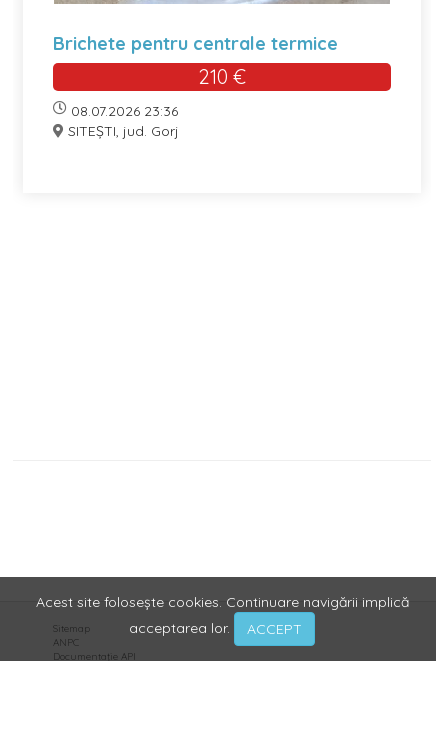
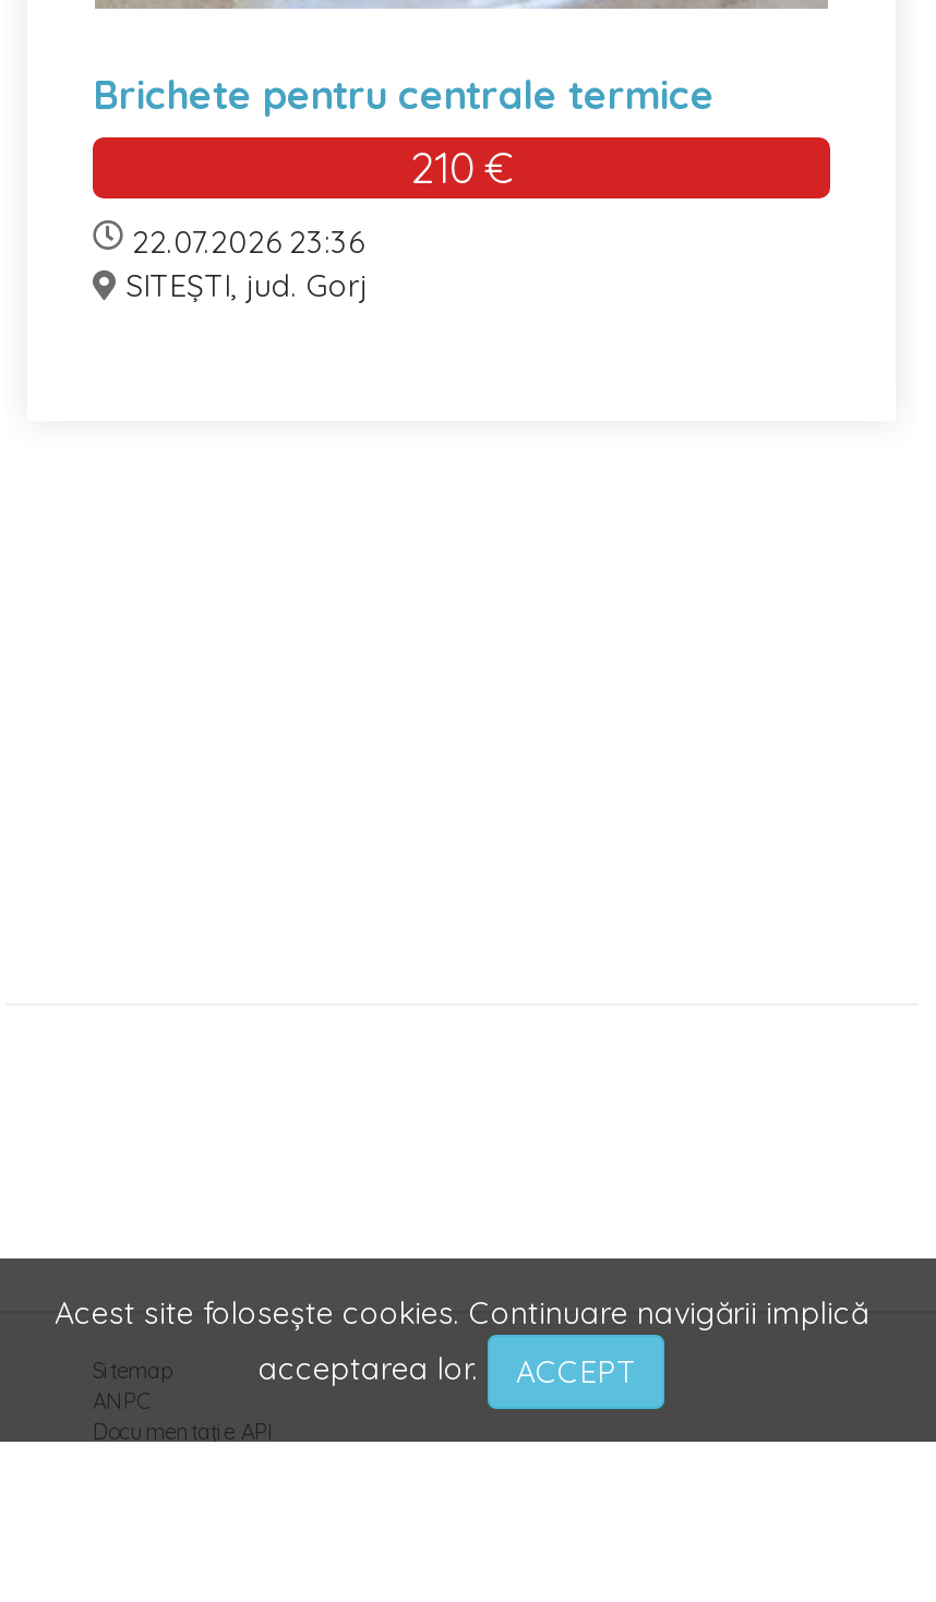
- 08.07.2026 23:36
+ 22.07.2026 23:36
